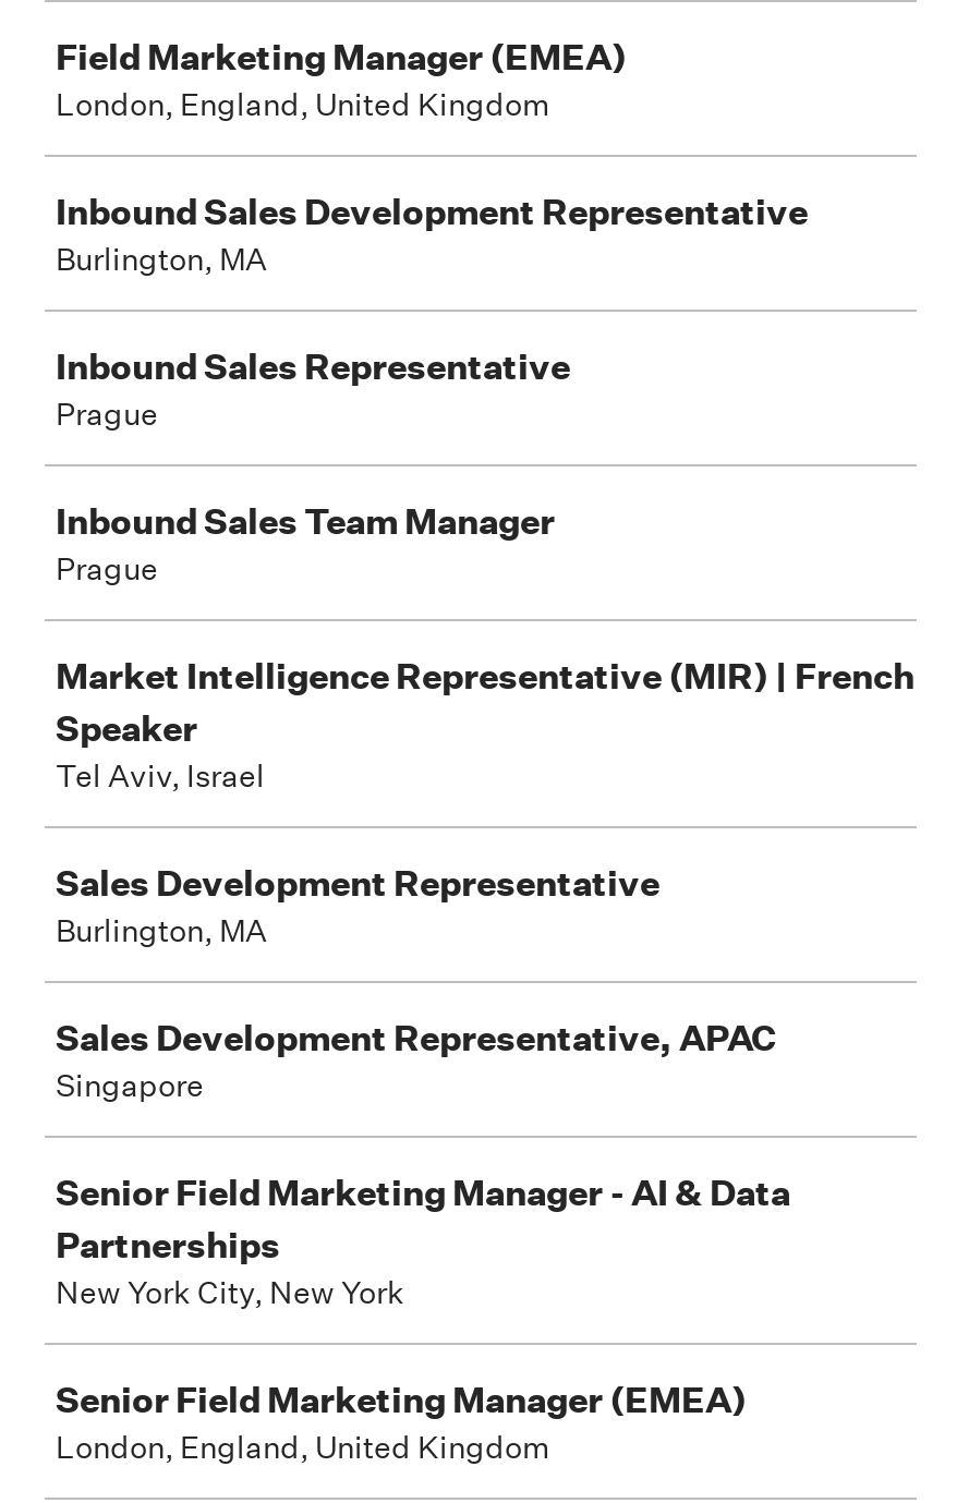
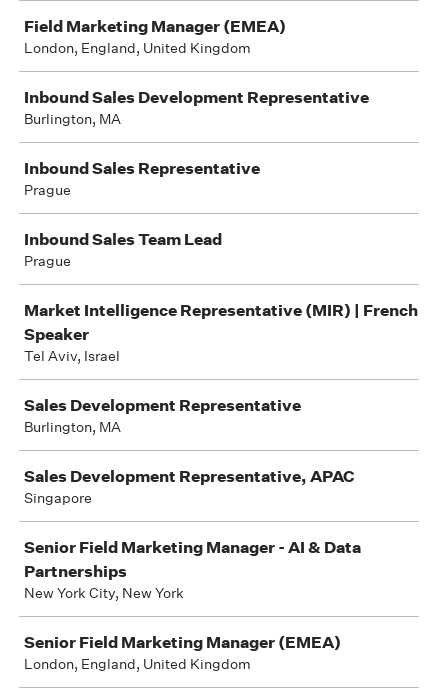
- Inbound Sales Team Manager
+ Inbound Sales Team Lead
